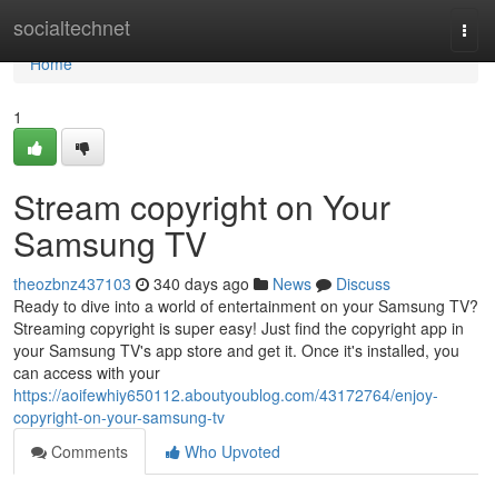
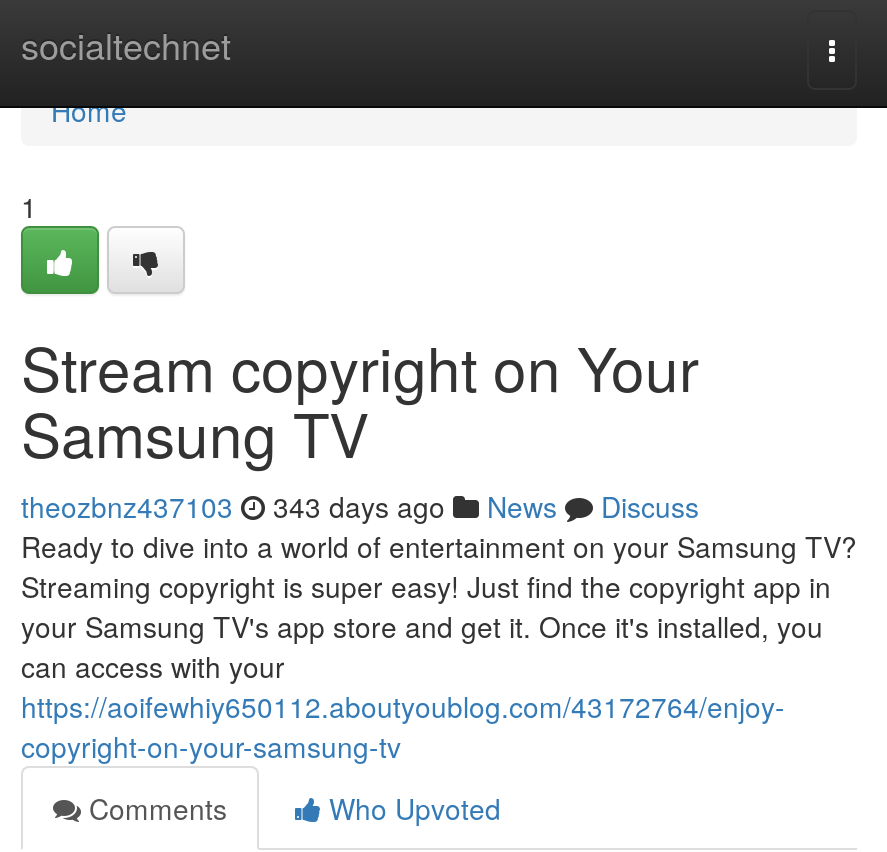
- theozbnz437103 340 days ago News Discuss
+ theozbnz437103 343 days ago News Discuss
